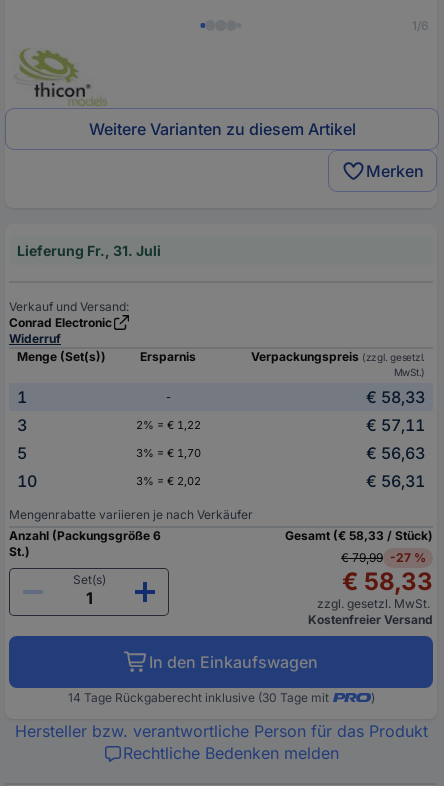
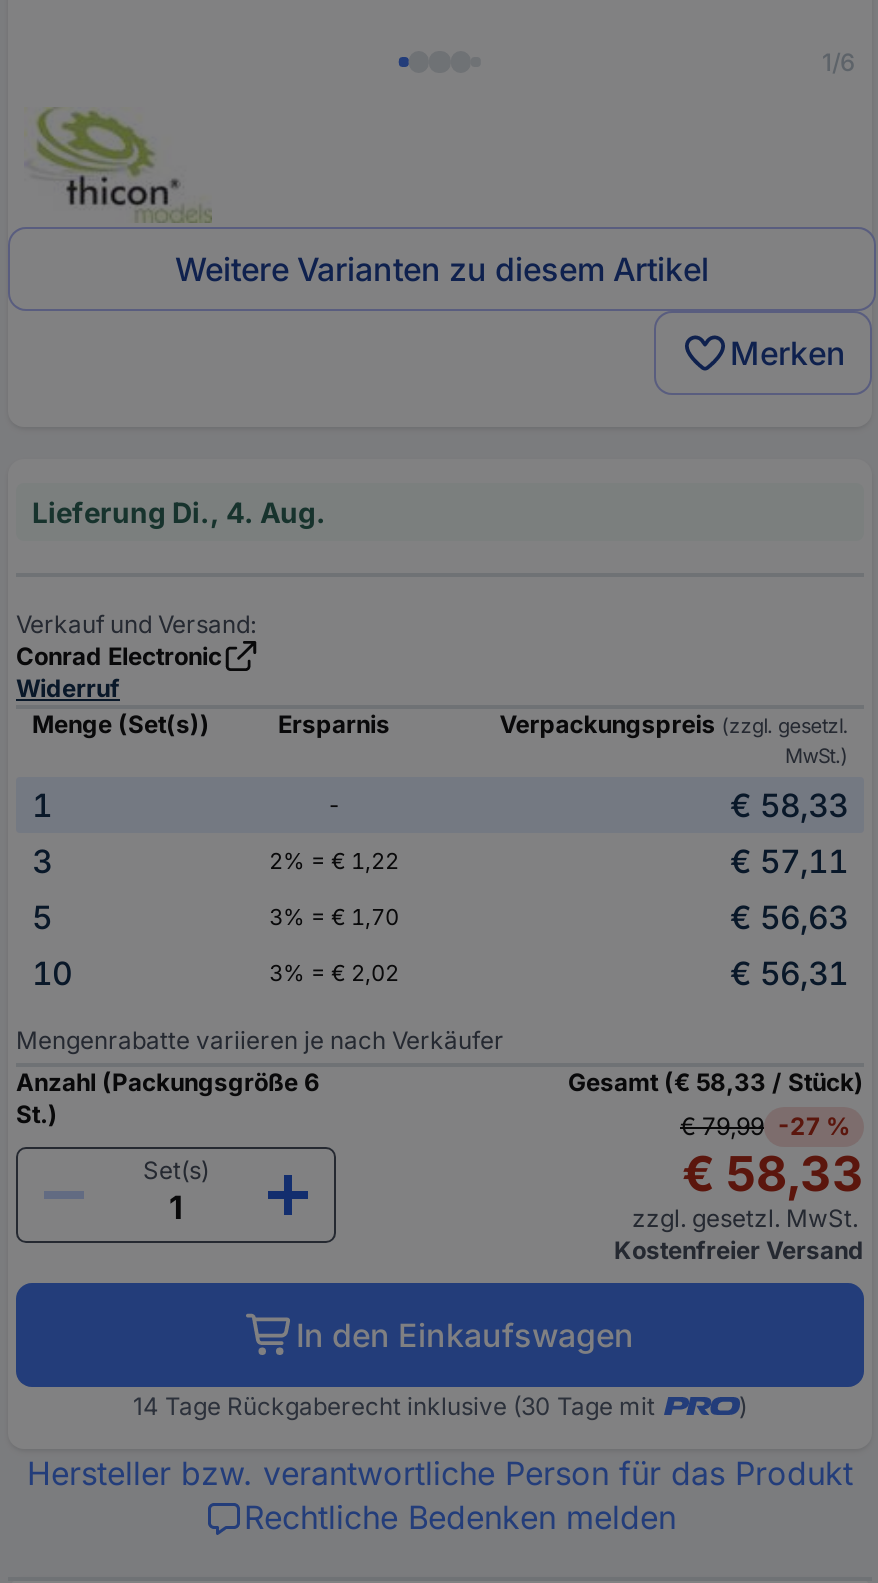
- Lieferung Fr., 31. Juli
+ Lieferung Di., 4. Aug.
